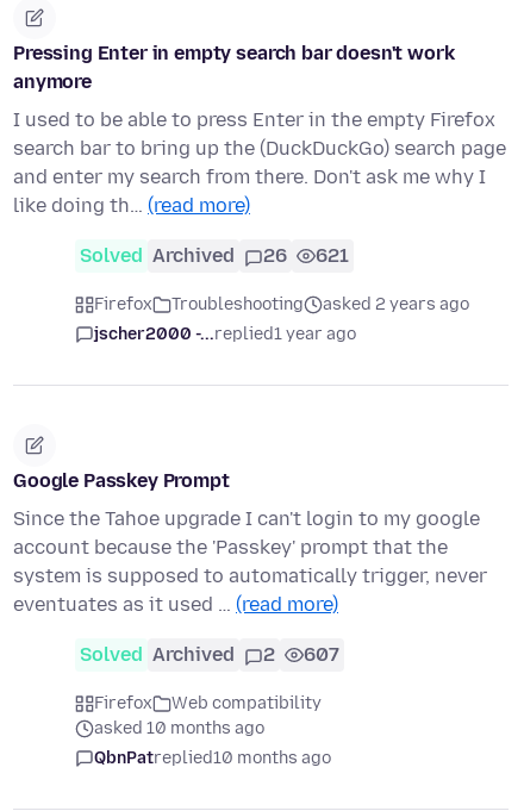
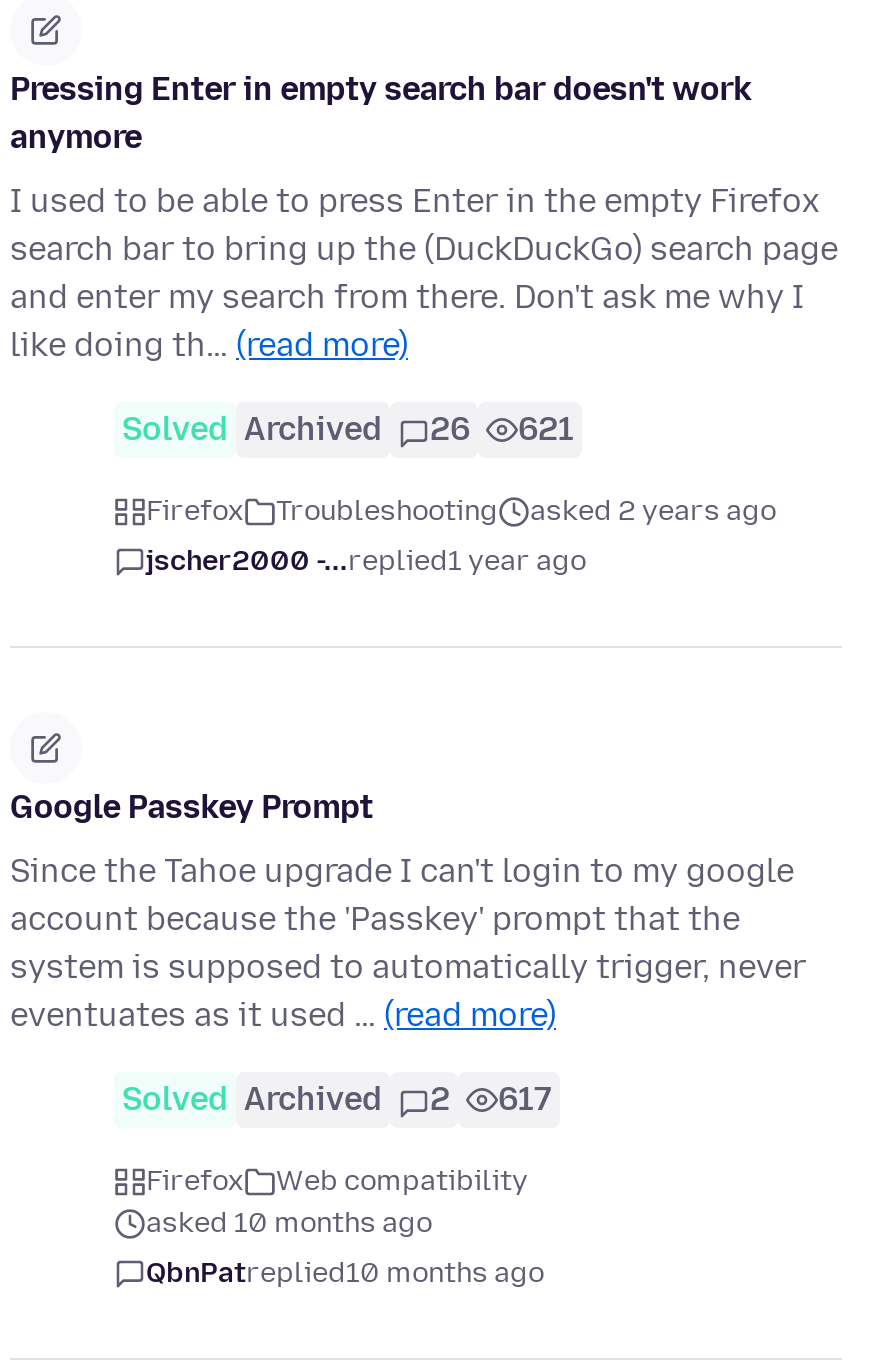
- Solved Archived 2 607
+ Solved Archived 2 617
